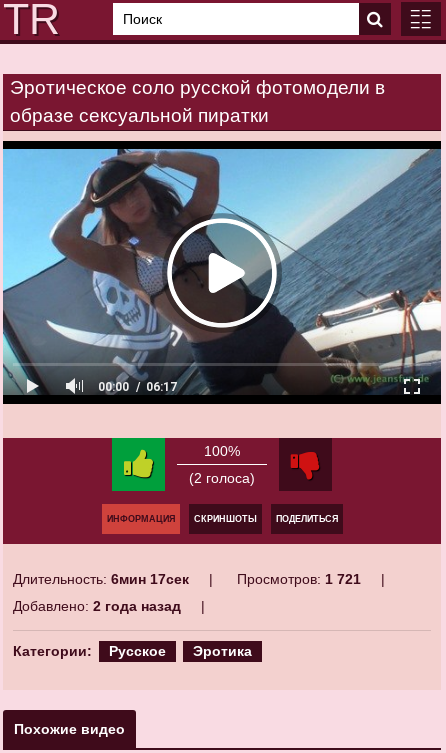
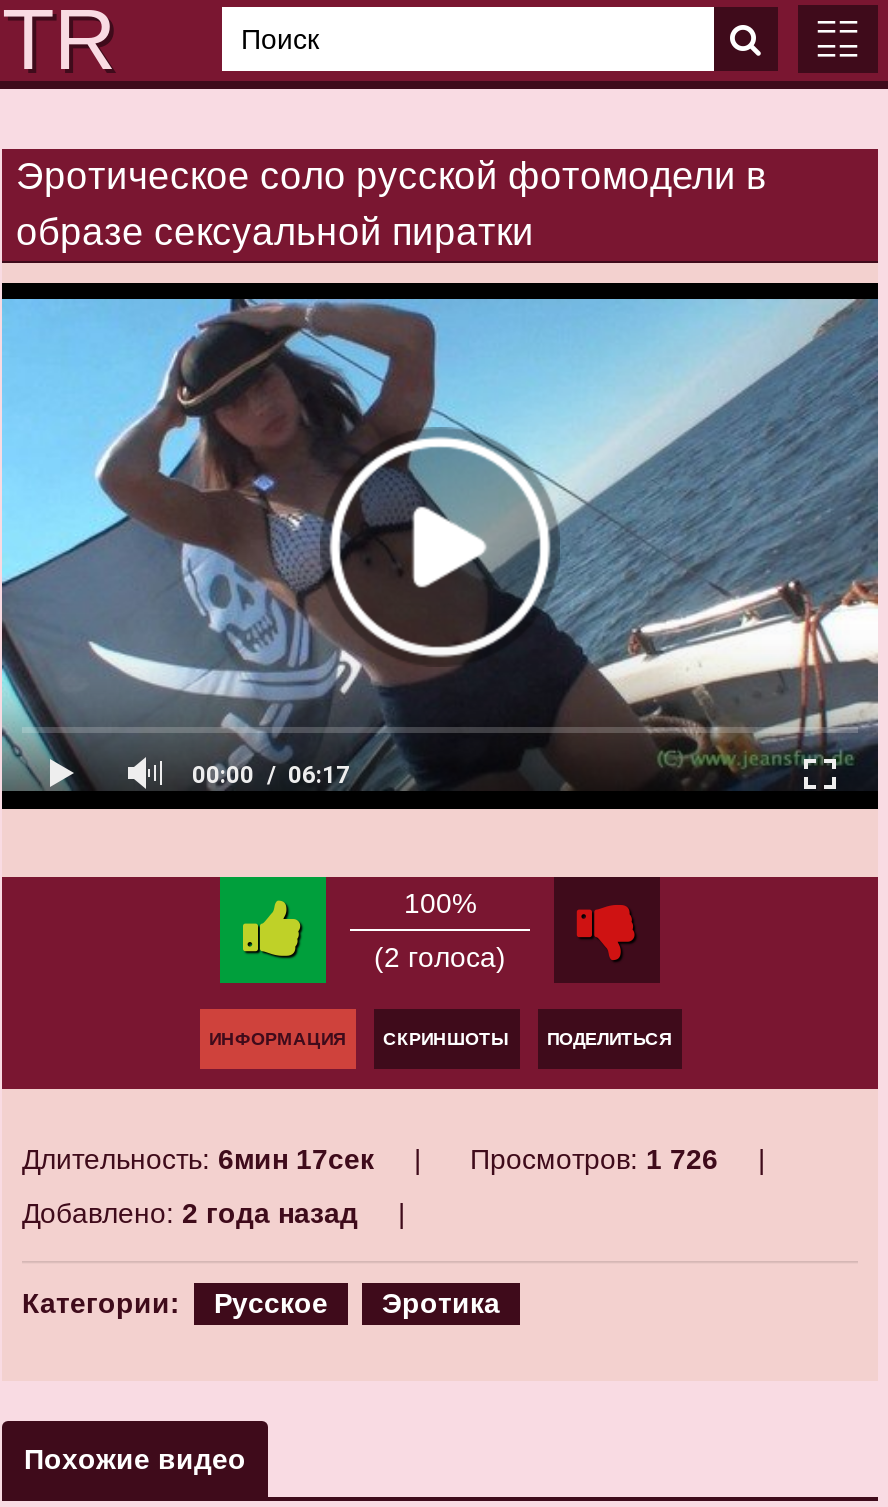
- Просмотров: 1 721
+ Просмотров: 1 726
